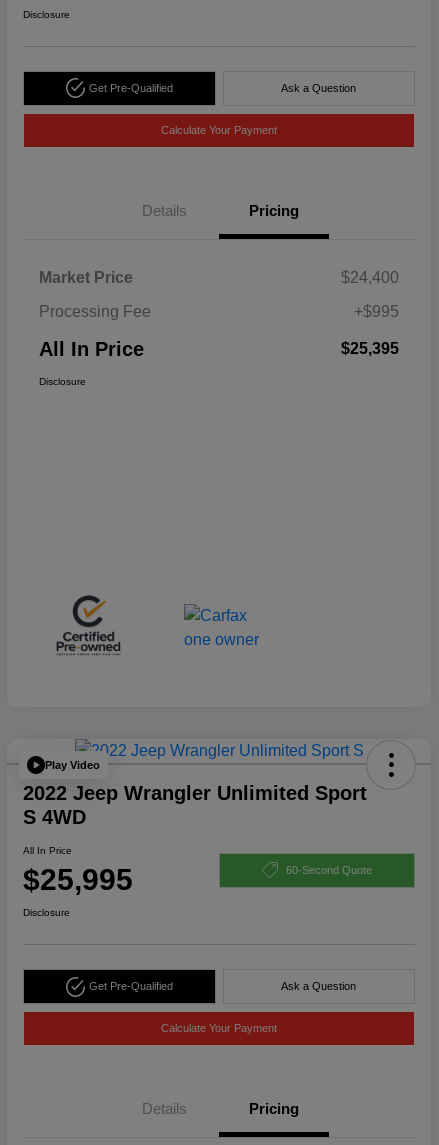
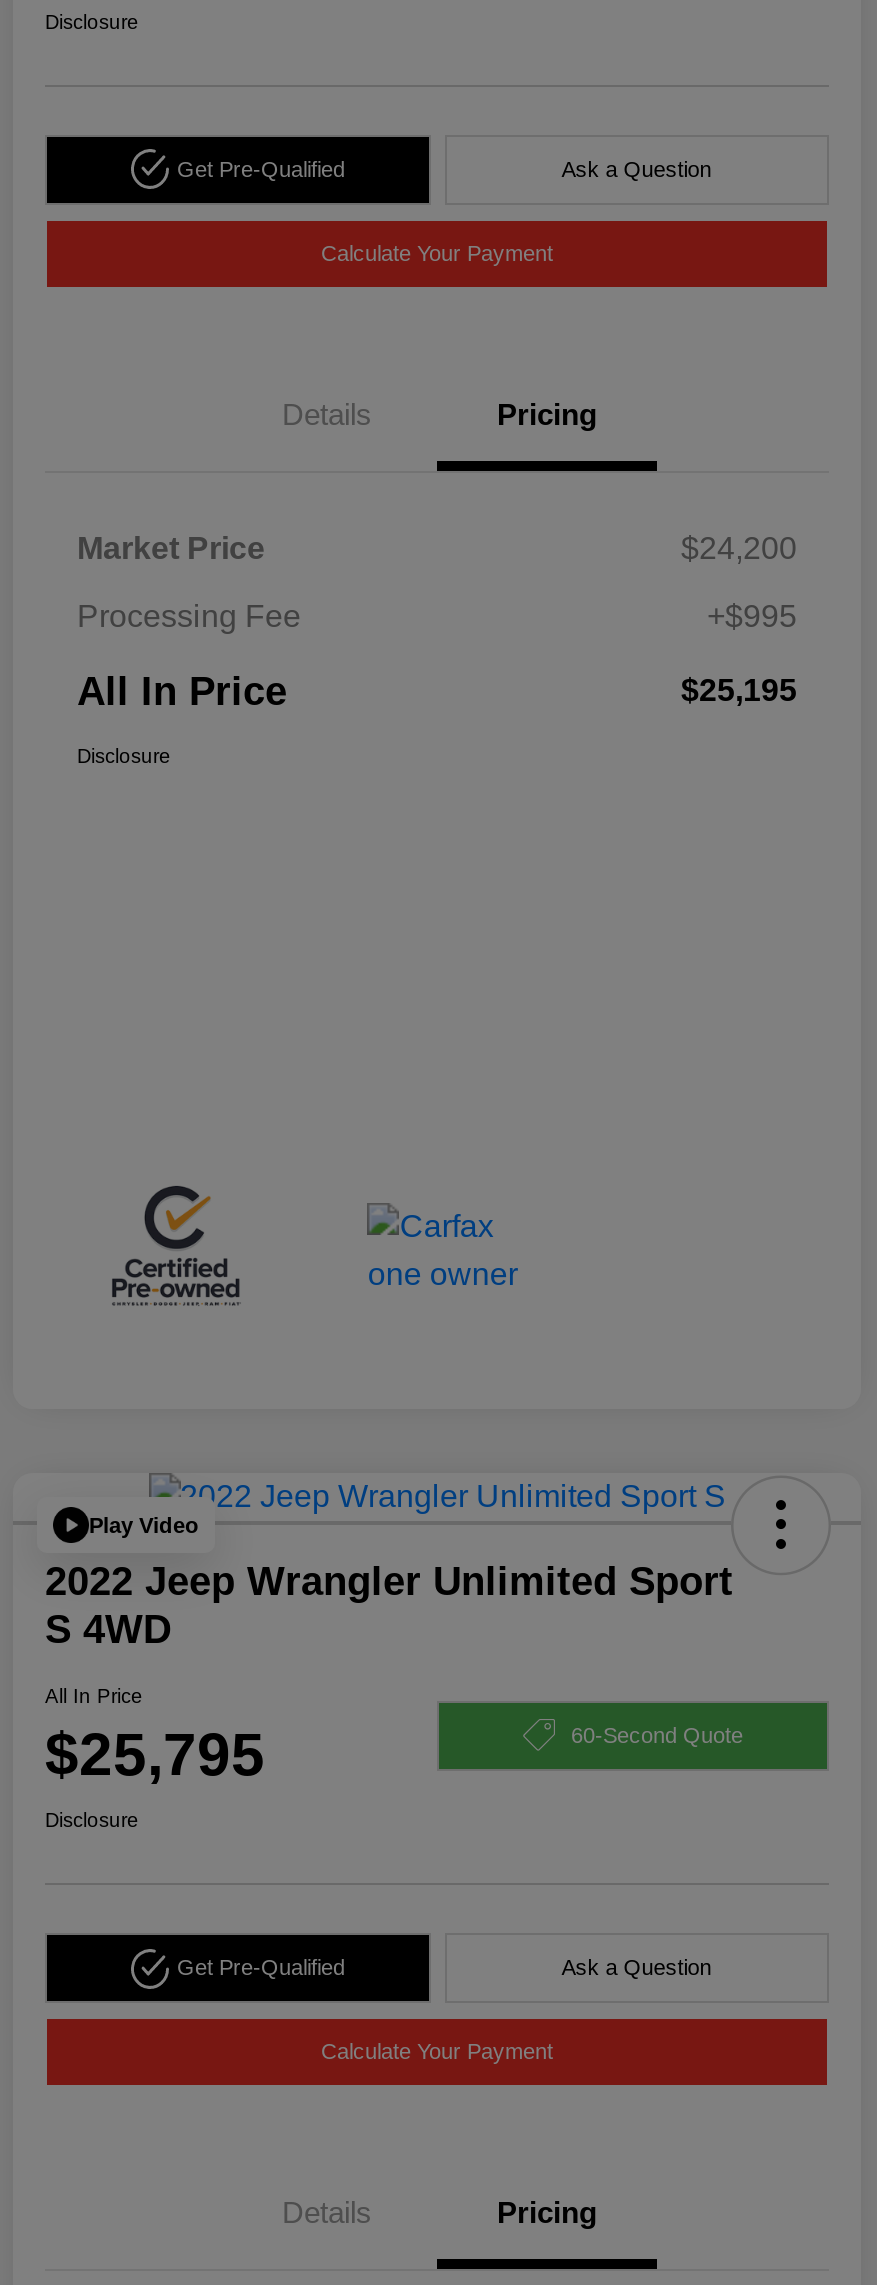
- $24,400
+ $24,200

- $25,395
+ $25,195

- $25,995
+ $25,795
